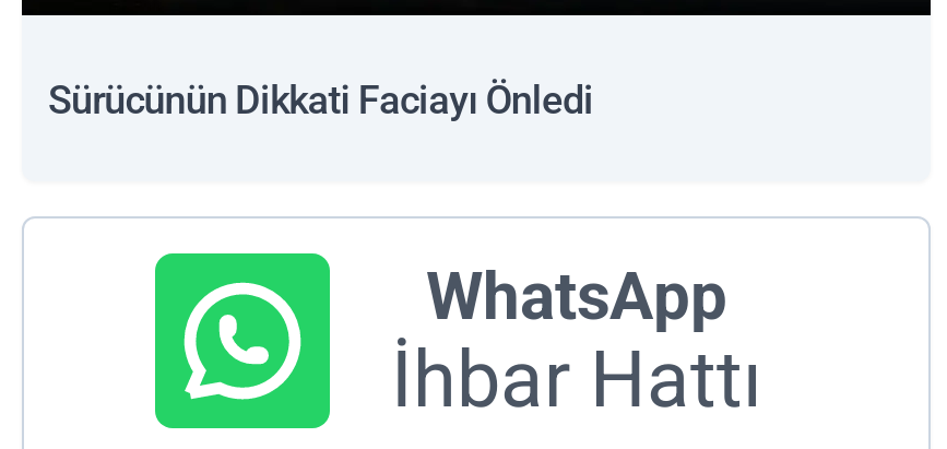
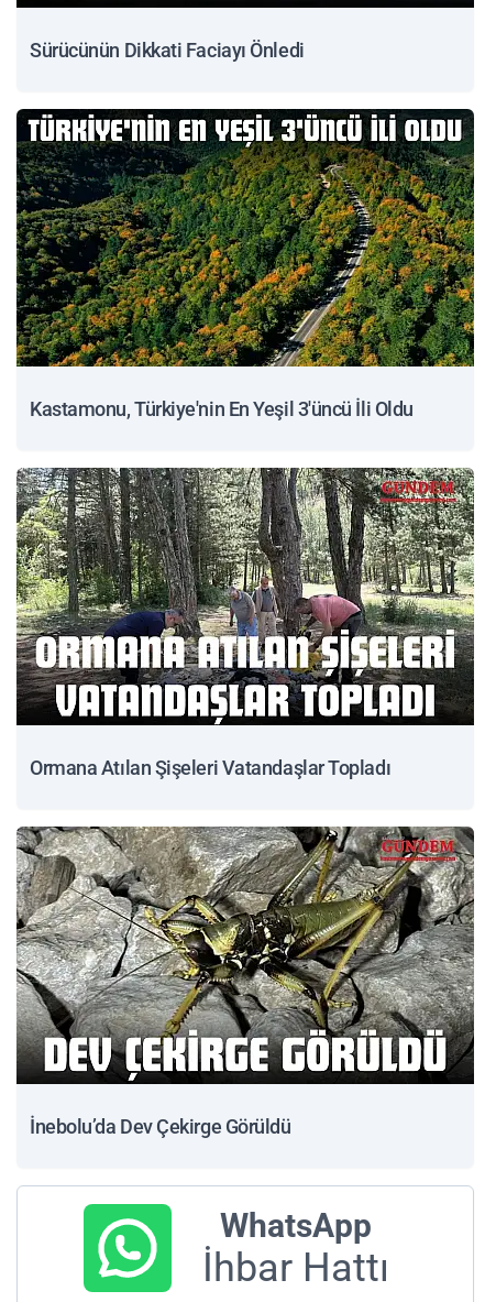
+ [image]
+ Kastamonu, Türkiye'nin En Yeşil 3'üncü İli Oldu

+ [image]
+ Ormana Atılan Şişeleri Vatandaşlar Topladı

+ [image]
+ İnebolu’da Dev Çekirge Görüldü
